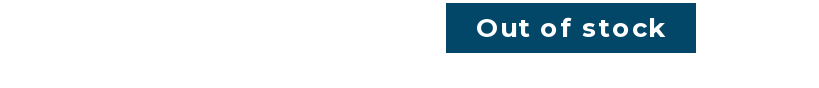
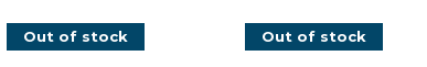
+ Out of stock
